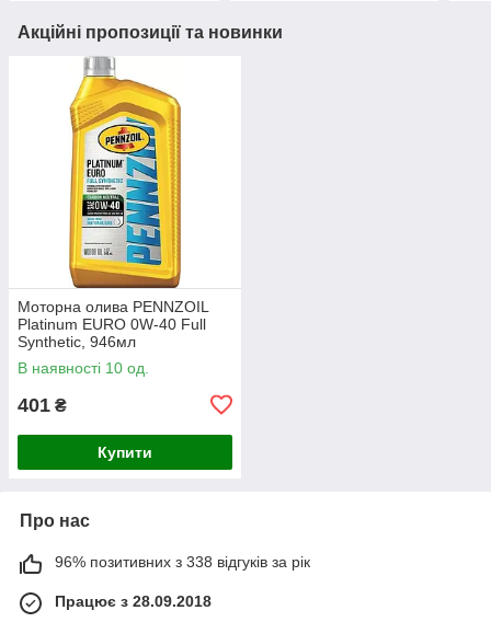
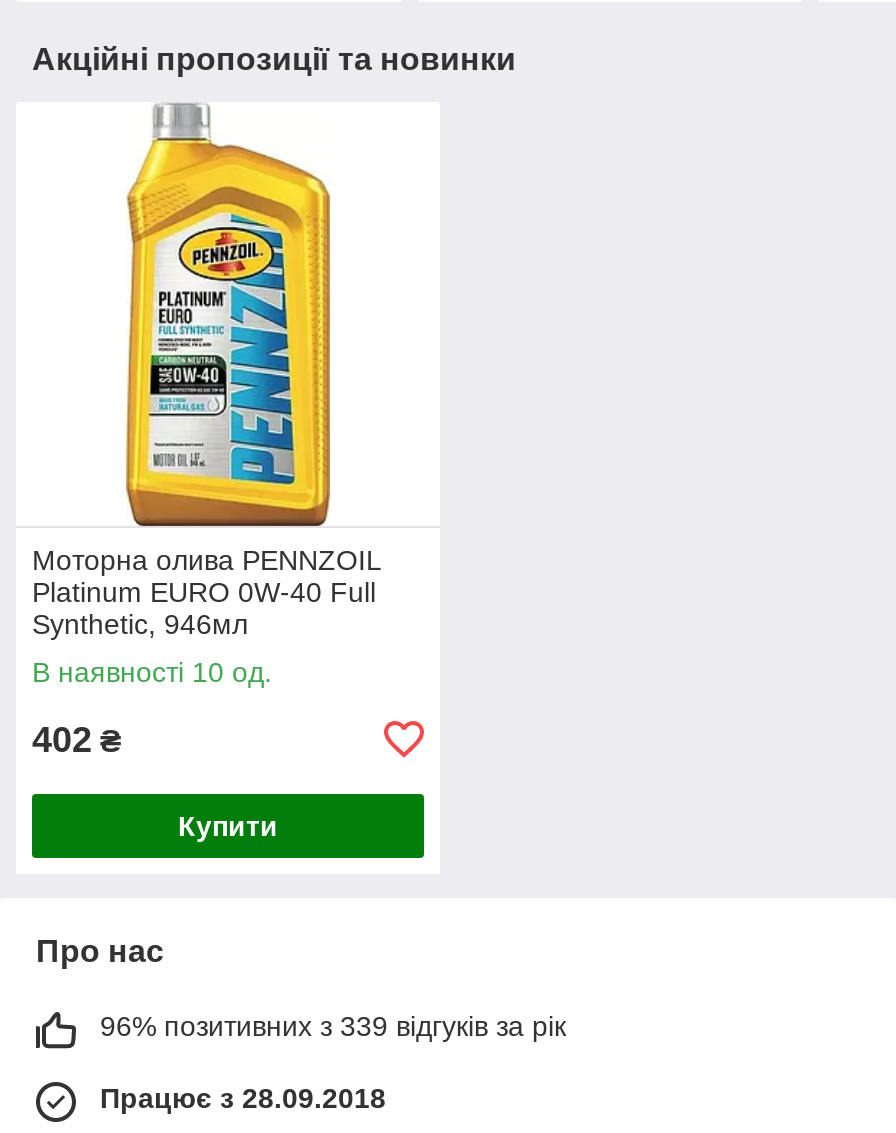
- 401 ₴
+ 402 ₴

- 96% позитивних з 338 відгуків за рік
+ 96% позитивних з 339 відгуків за рік
